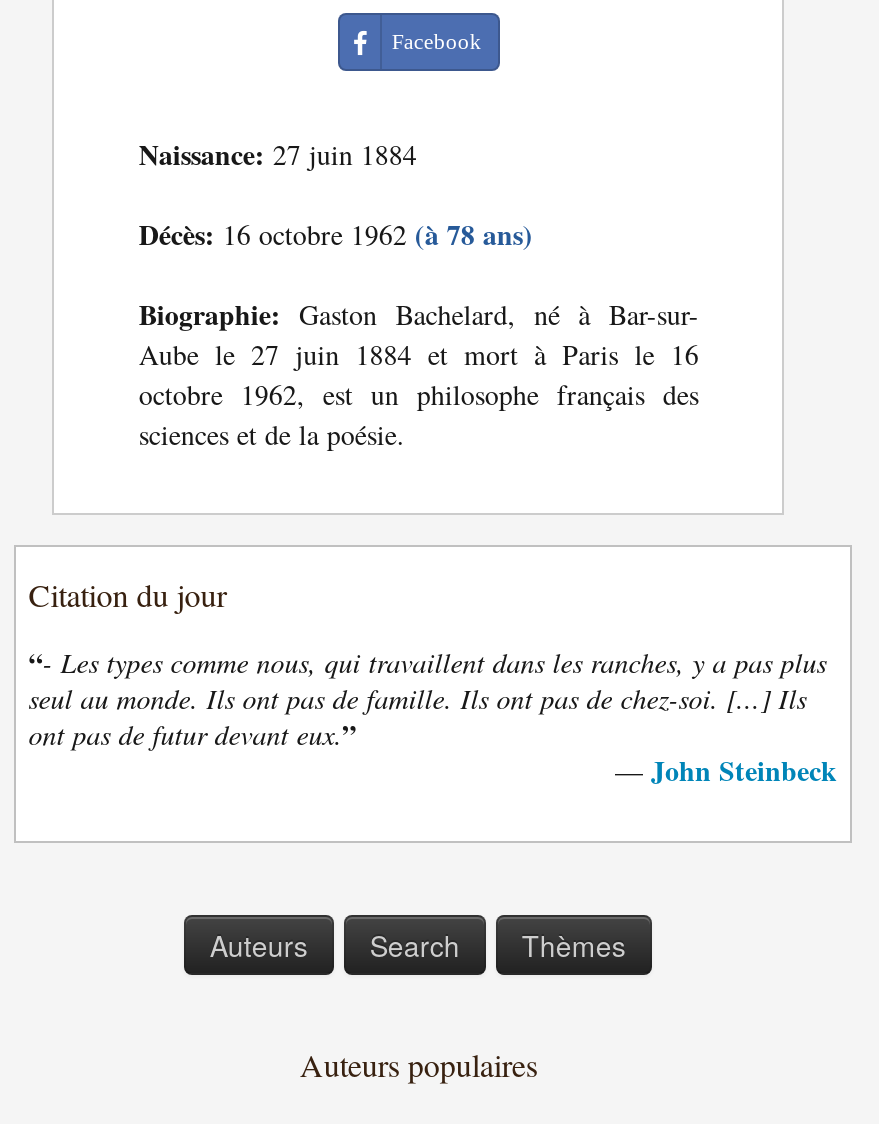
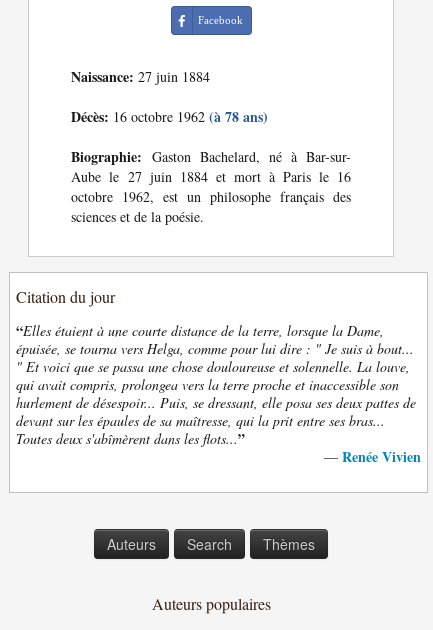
- “- Les types comme nous, qui travaillent dans les ranches, y a pas plus
- seul au monde. Ils ont pas de famille. Ils ont pas de chez-soi. [...] Ils
- ont pas de futur devant eux.”
- — John Steinbeck
+ “Elles étaient à une courte distance de la terre, lorsque la Dame,
+ épuisée, se tourna vers Helga, comme pour lui dire : " Je suis à bout...
+ " Et voici que se passa une chose douloureuse et solennelle. La louve,
+ qui avait compris, prolongea vers la terre proche et inaccessible son
+ hurlement de désespoir... Puis, se dressant, elle posa ses deux pattes de
+ devant sur les épaules de sa maîtresse, qui la prit entre ses bras...
+ Toutes deux s'abîmèrent dans les flots...”
+ — Renée Vivien
